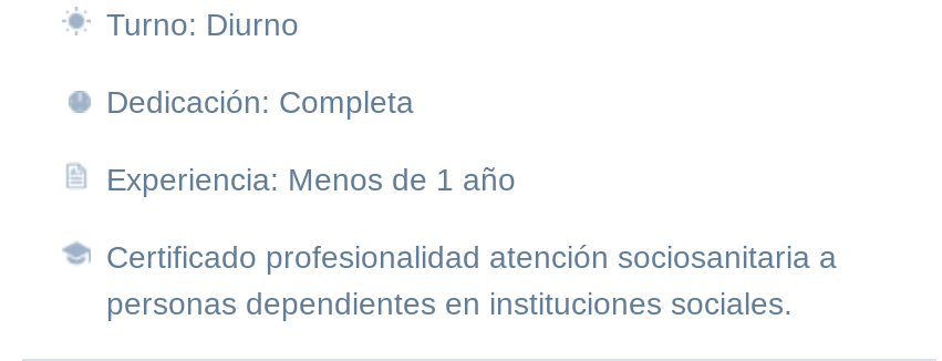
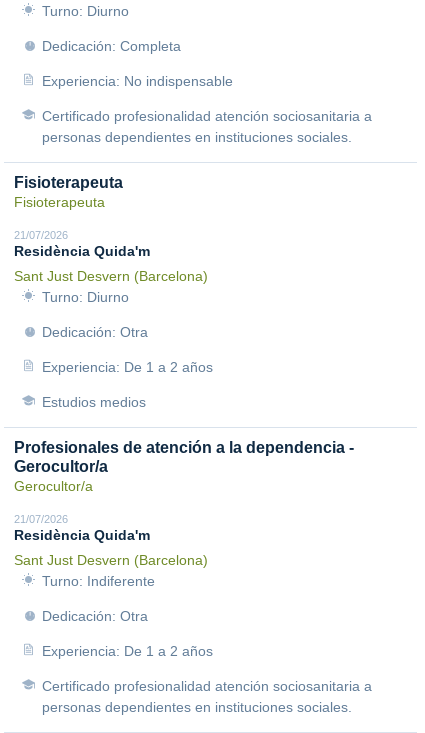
- Experiencia: Menos de 1 año
+ Experiencia: No indispensable
+ Certificado profesionalidad atención sociosanitaria a
+ personas dependientes en instituciones sociales.
+ Fisioterapeuta
+ Fisioterapeuta
+ 21/07/2026
+ Residència Quida'm
+ Sant Just Desvern (Barcelona)
+ Turno: Diurno
+ Dedicación: Otra
+ Experiencia: De 1 a 2 años
+ Estudios medios
+ Profesionales de atención a la dependencia -
+ Gerocultor/a
+ Gerocultor/a
+ 21/07/2026
+ Residència Quida'm
+ Sant Just Desvern (Barcelona)
+ Turno: Indiferente
+ Dedicación: Otra
+ Experiencia: De 1 a 2 años
